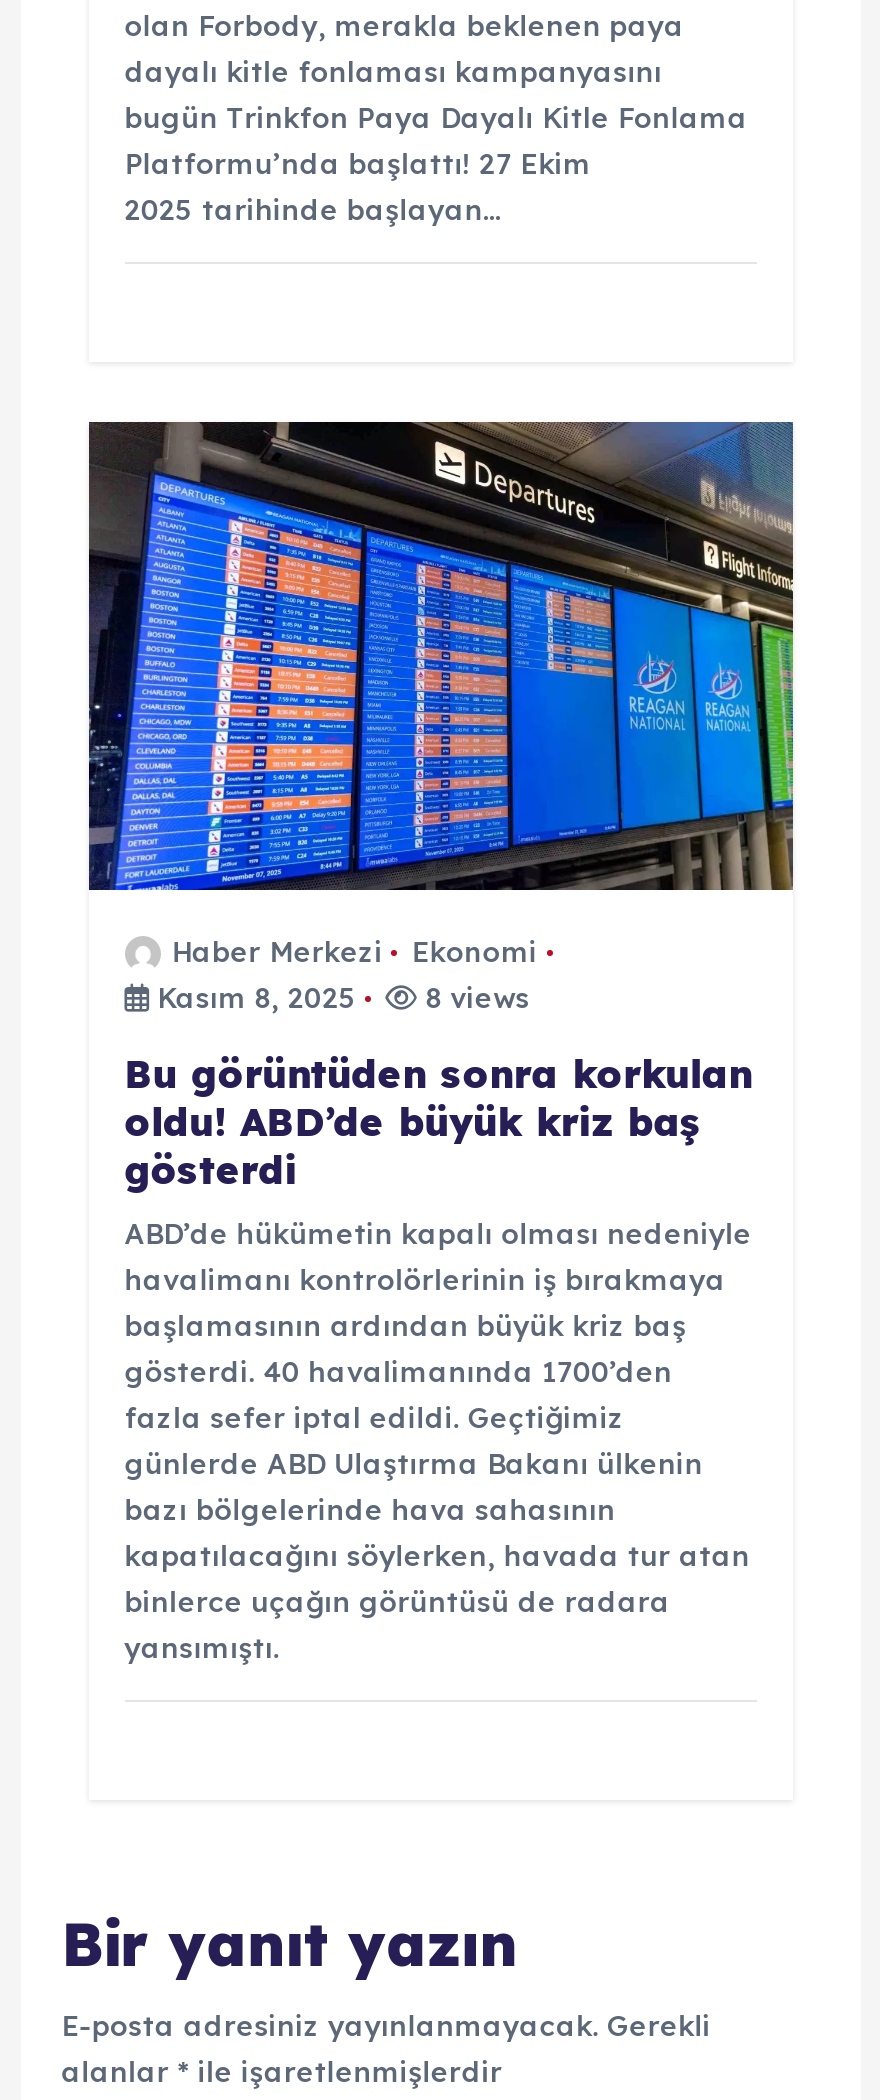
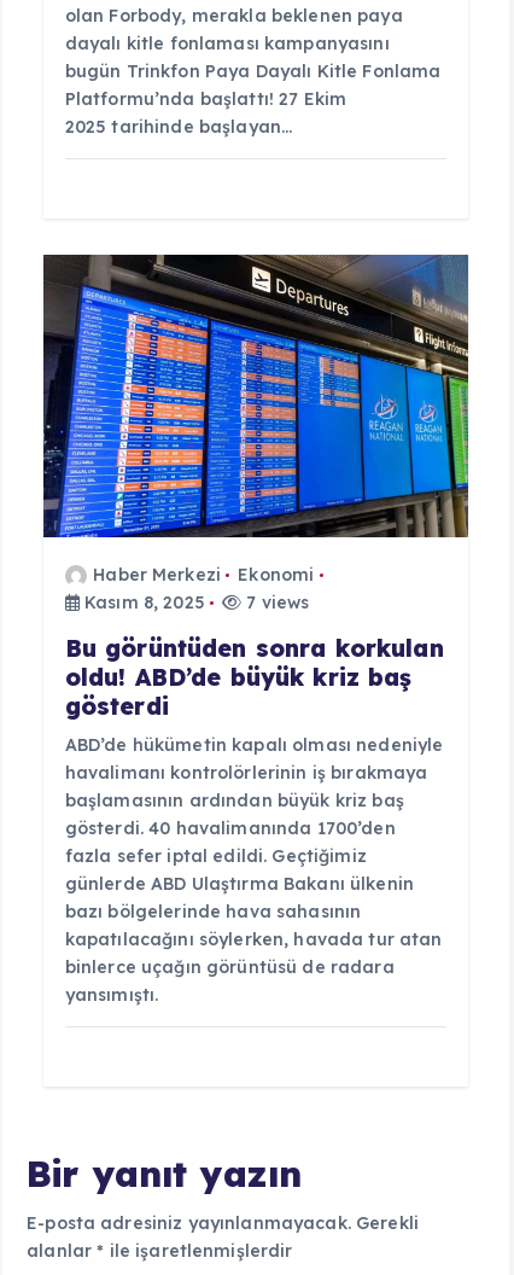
- Kasım 8, 2025 8 views
+ Kasım 8, 2025 7 views
